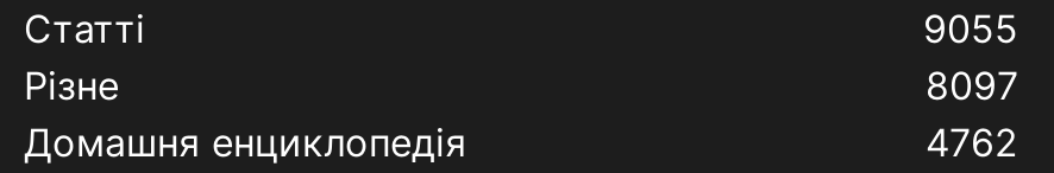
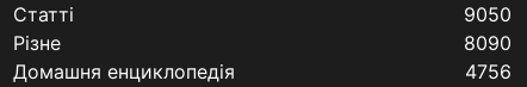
- 9055
+ 9050

- 8097
+ 8090

- 4762
+ 4756
